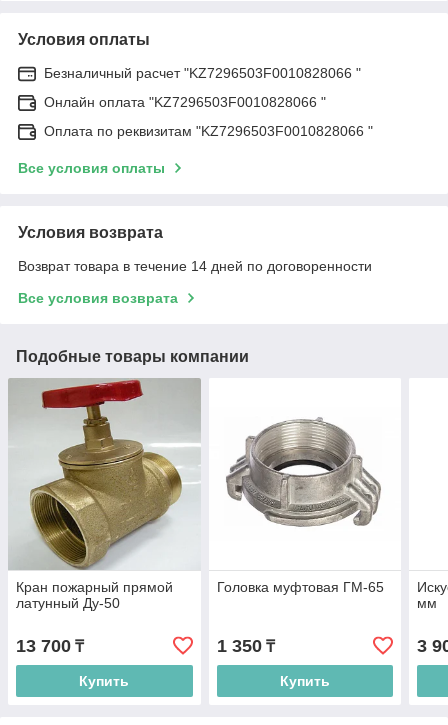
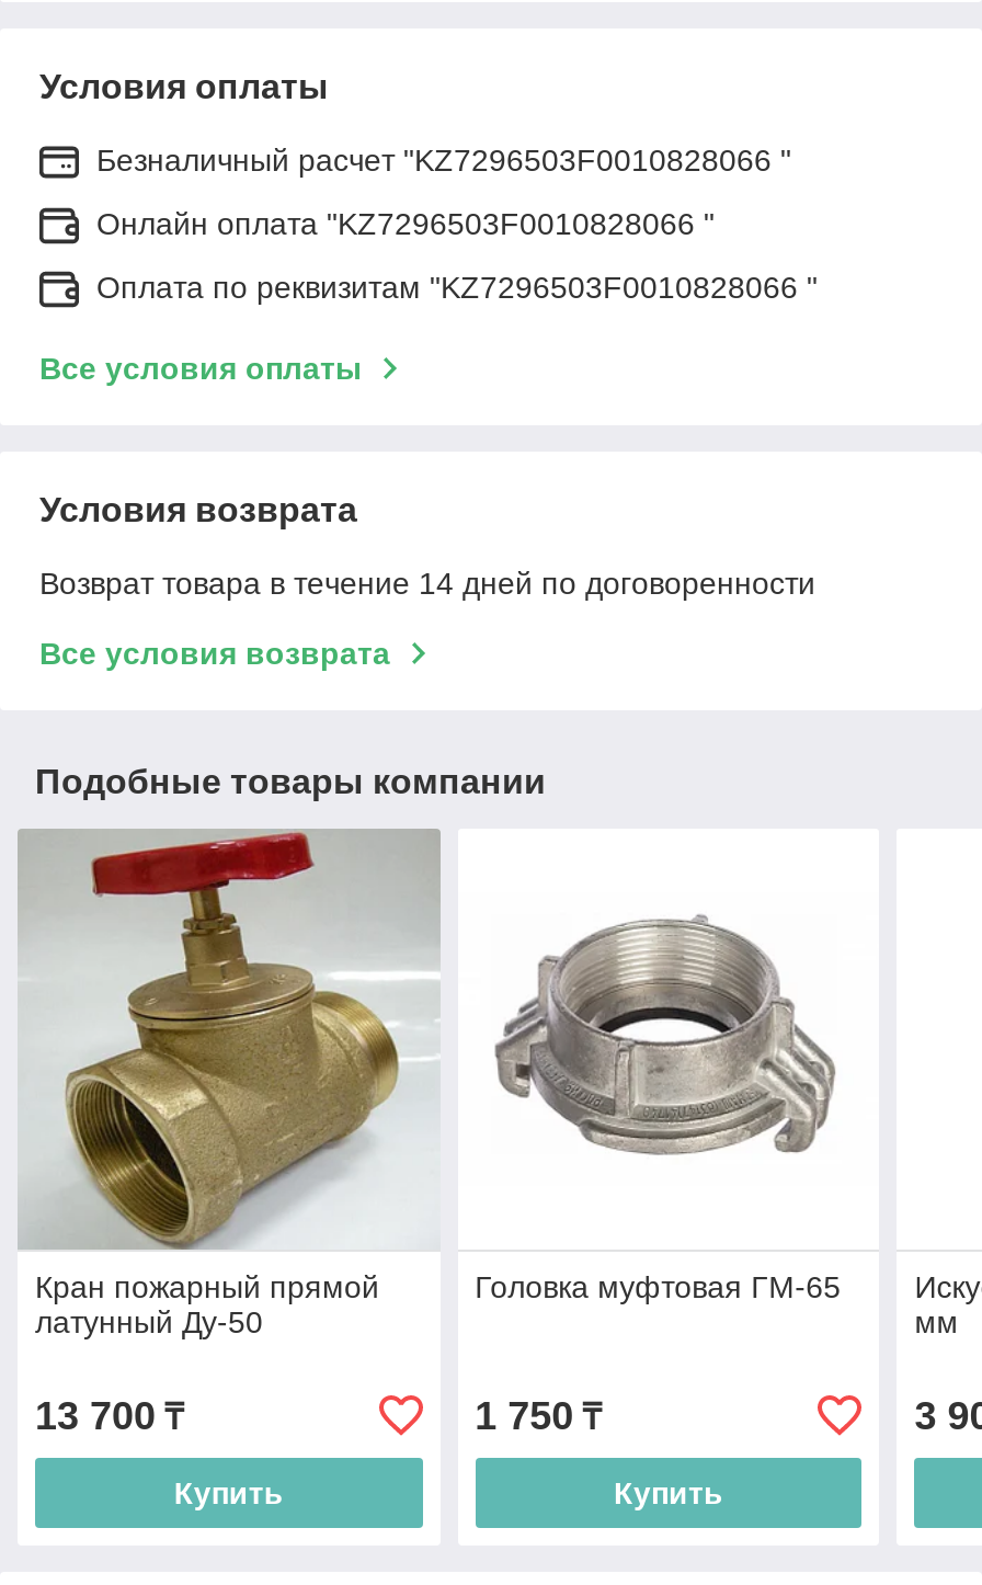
- 1 350 ₸
+ 1 750 ₸
